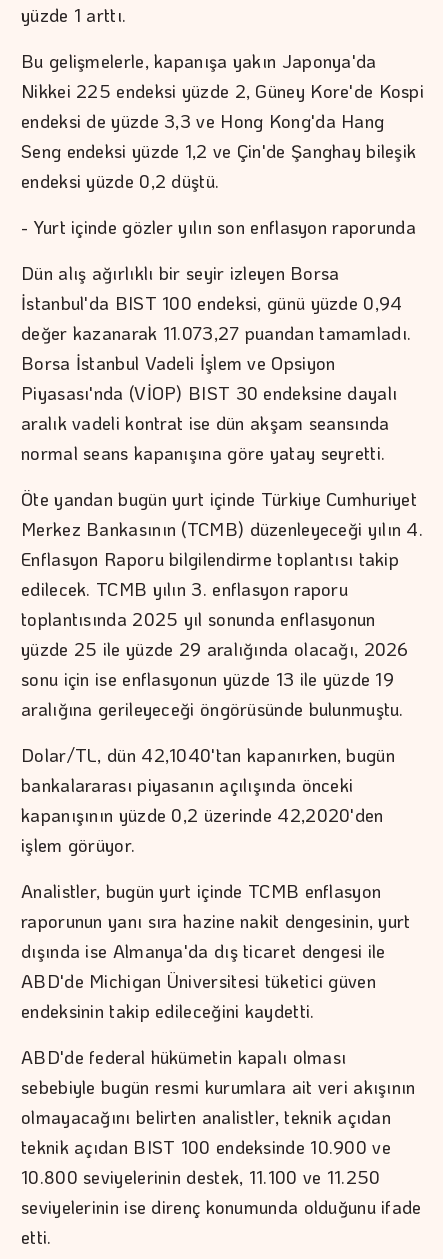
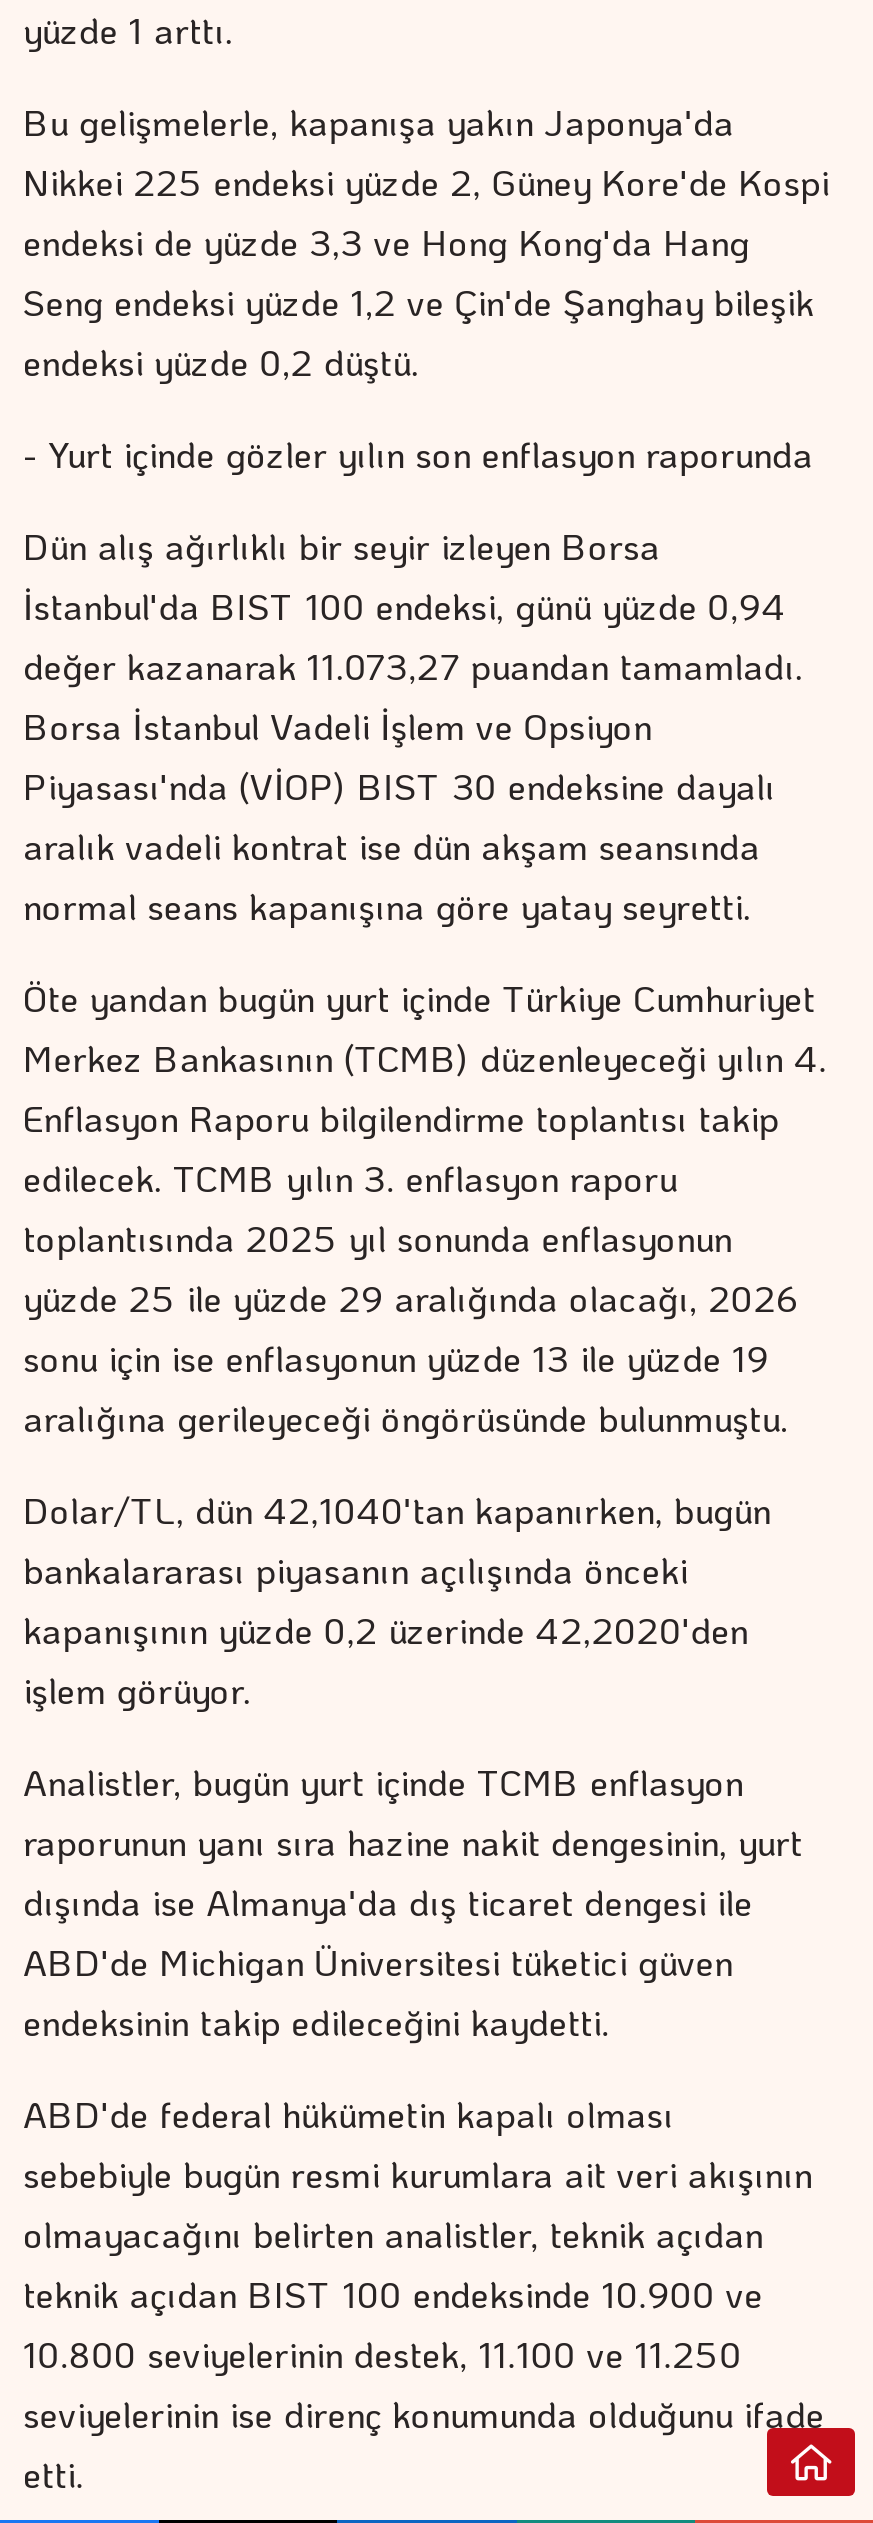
+ [image]
